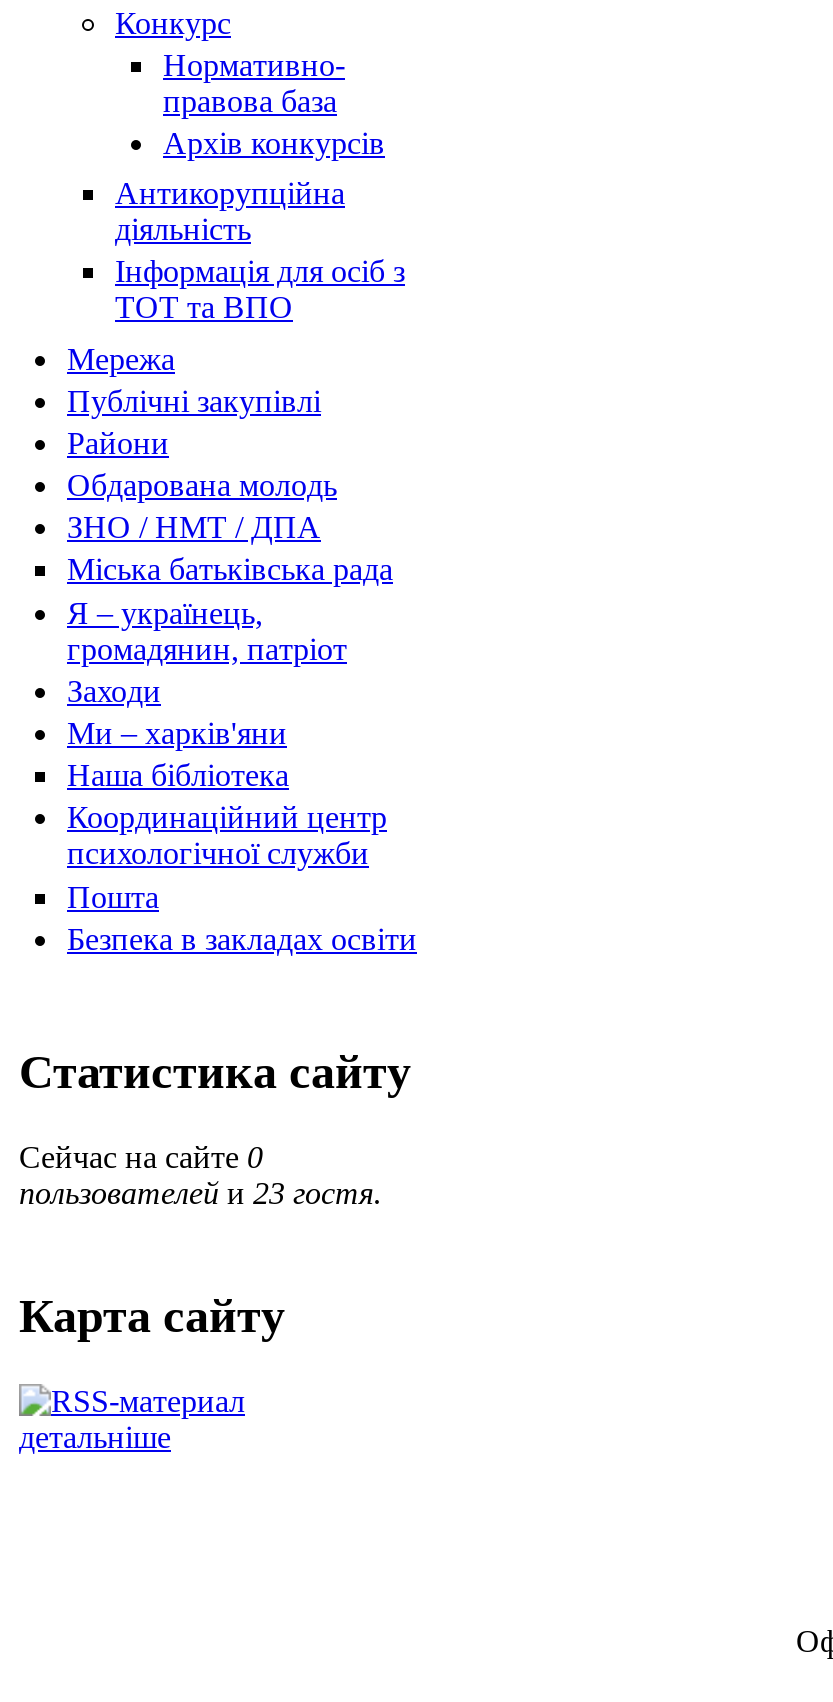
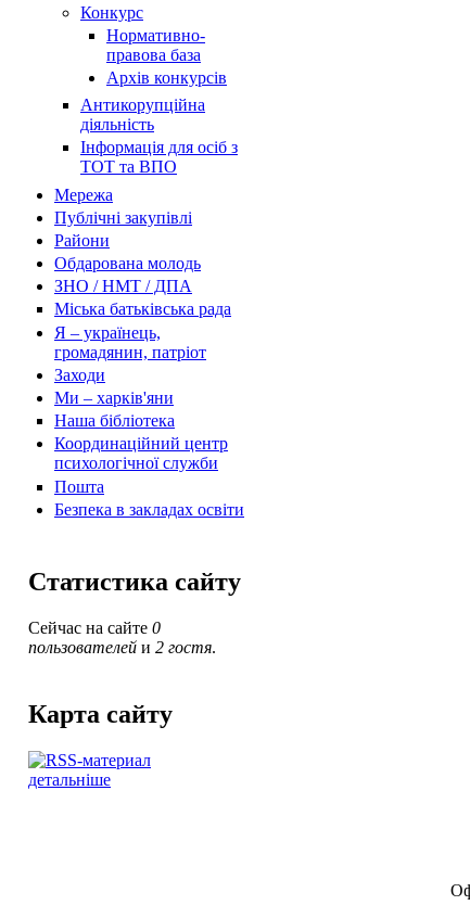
- пользователей и 23 гостя.
+ пользователей и 2 гостя.
